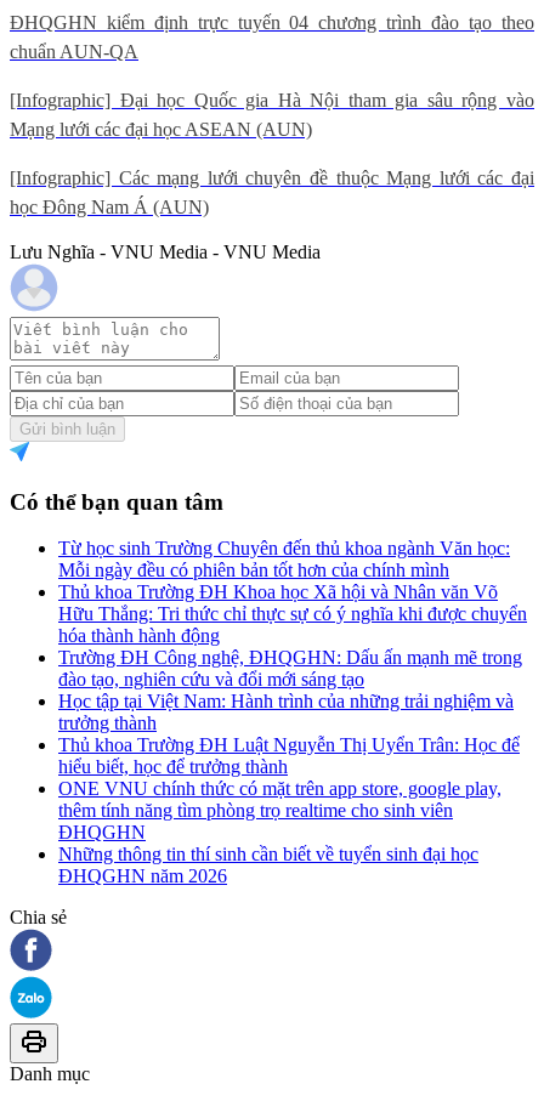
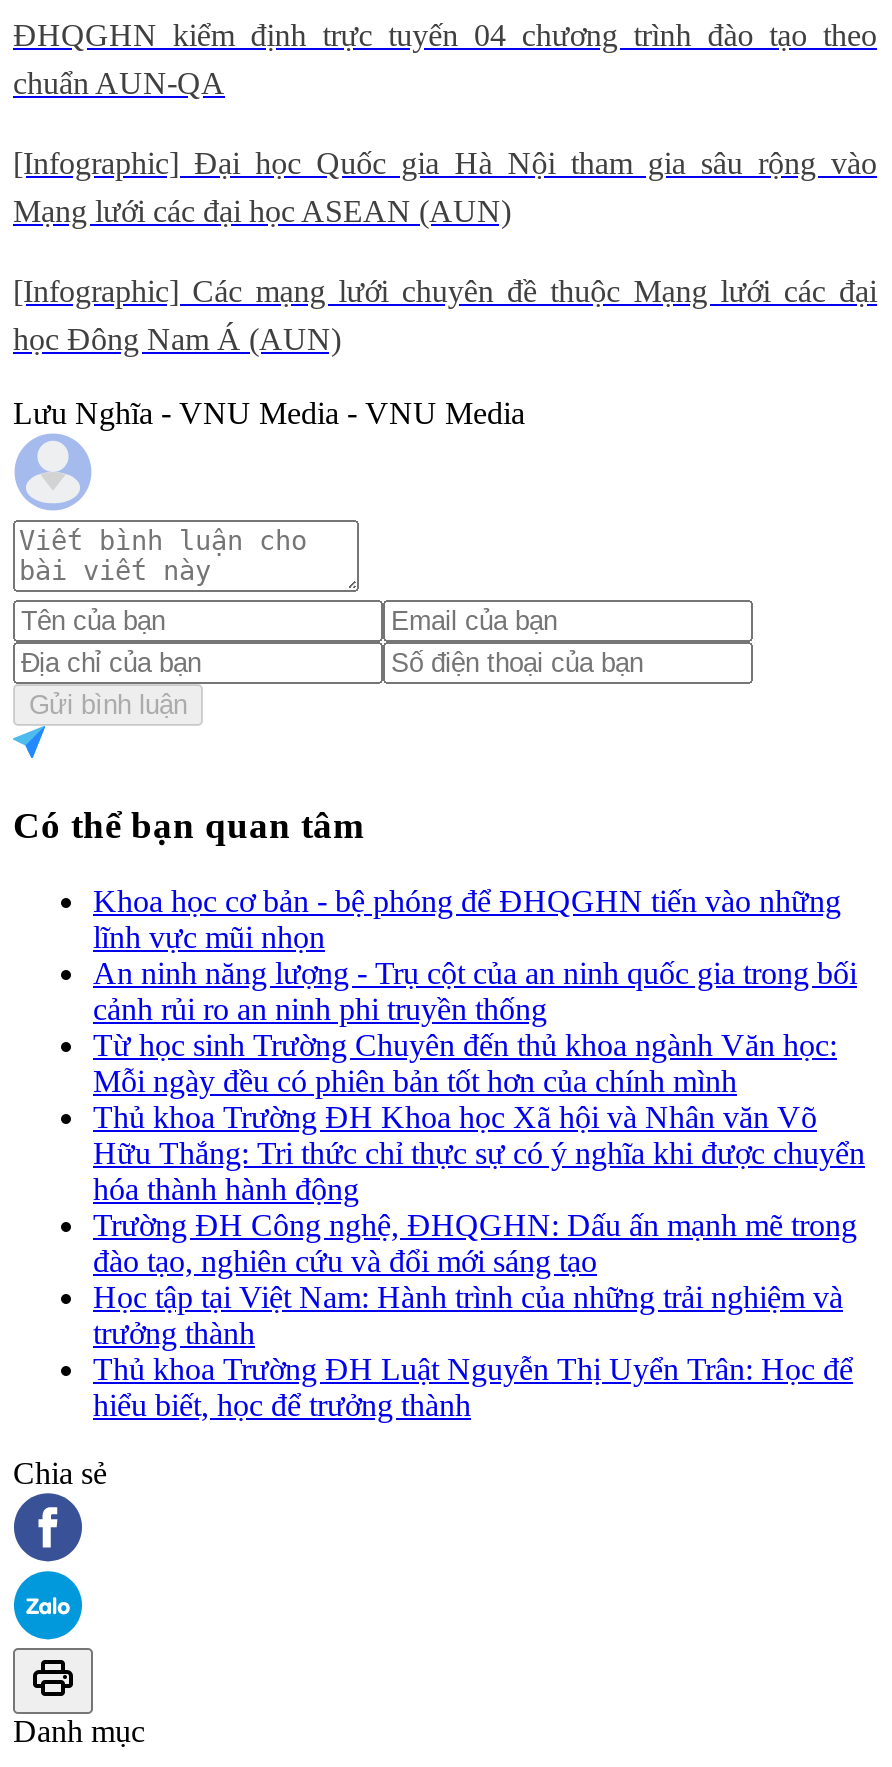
+ Khoa học cơ bản - bệ phóng để ĐHQGHN tiến vào những
+ lĩnh vực mũi nhọn
+ An ninh năng lượng - Trụ cột của an ninh quốc gia trong bối
+ cảnh rủi ro an ninh phi truyền thống

moved down: Từ học sinh Trường Chuyên đến thủ khoa ngành Văn học: | Mỗi ngày đều có phiên bản tốt hơn của chính mình | Thủ khoa Trường ĐH Khoa học Xã hội và Nhân văn Võ | ... | Thủ khoa Trường ĐH Luật Nguyễn Thị Uyển Trân: Học để | hiểu biết, học để trưởng thành

- ONE VNU chính thức có mặt trên app store, google play,
- thêm tính năng tìm phòng trọ realtime cho sinh viên
- ĐHQGHN
- Những thông tin thí sinh cần biết về tuyển sinh đại học
- ĐHQGHN năm 2026
